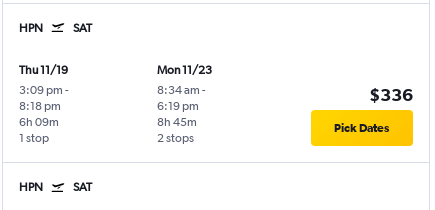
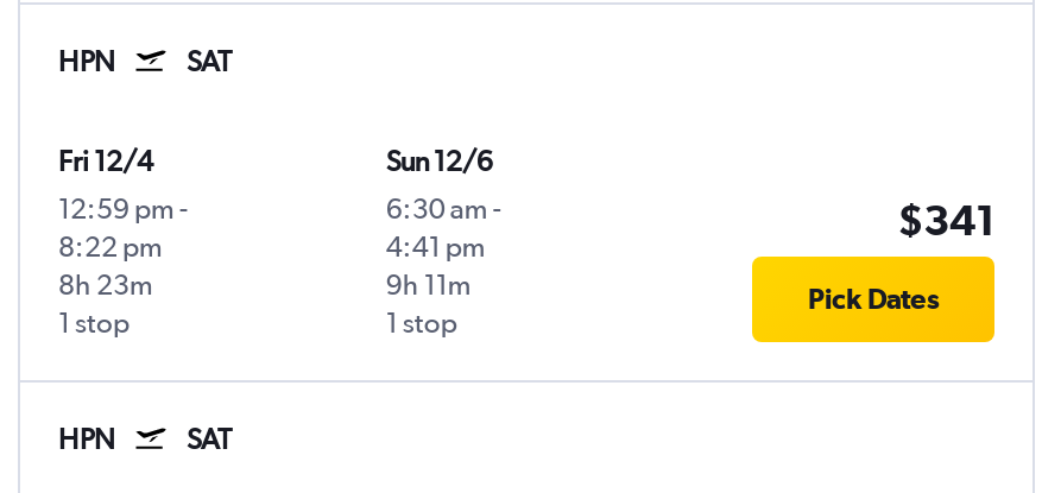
- Thu 11/19
- 3:09 pm -
- 8:18 pm
+ Fri 12/4
+ 12:59 pm -
+ 8:22 pm

- Mon 11/23
- 8:34 am -
- 6:19 pm
+ Sun 12/6
+ 6:30 am -
+ 4:41 pm

- $336
+ $341

- 6h 09m
+ 8h 23m

- 8h 45m
+ 9h 11m

- 2 stops
+ 1 stop
